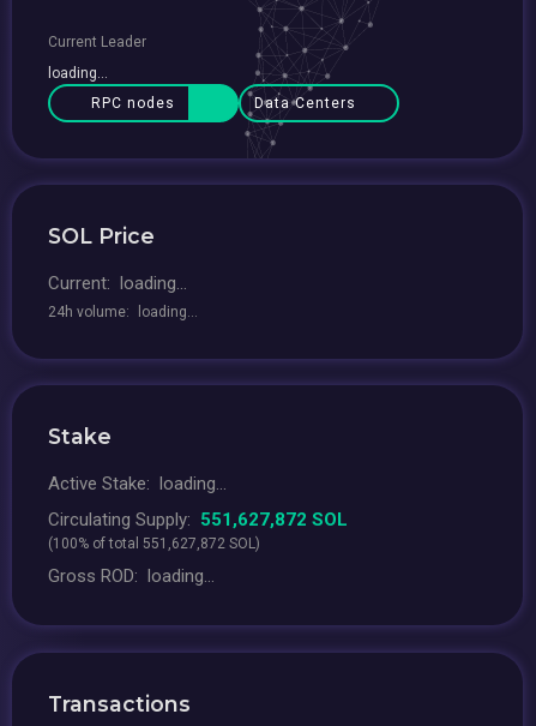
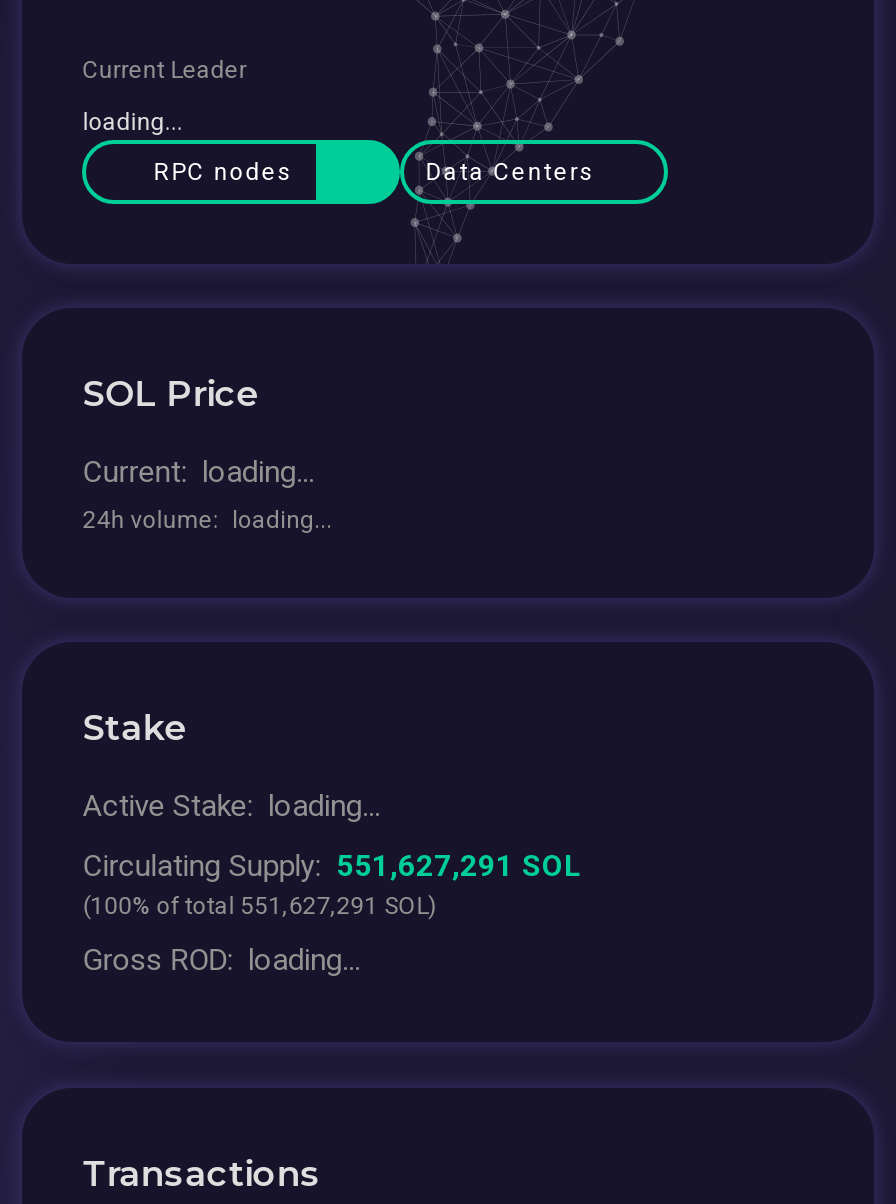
- Circulating Supply: 551,627,872 SOL
+ Circulating Supply: 551,627,291 SOL

- (100% of total 551,627,872 SOL)
+ (100% of total 551,627,291 SOL)
